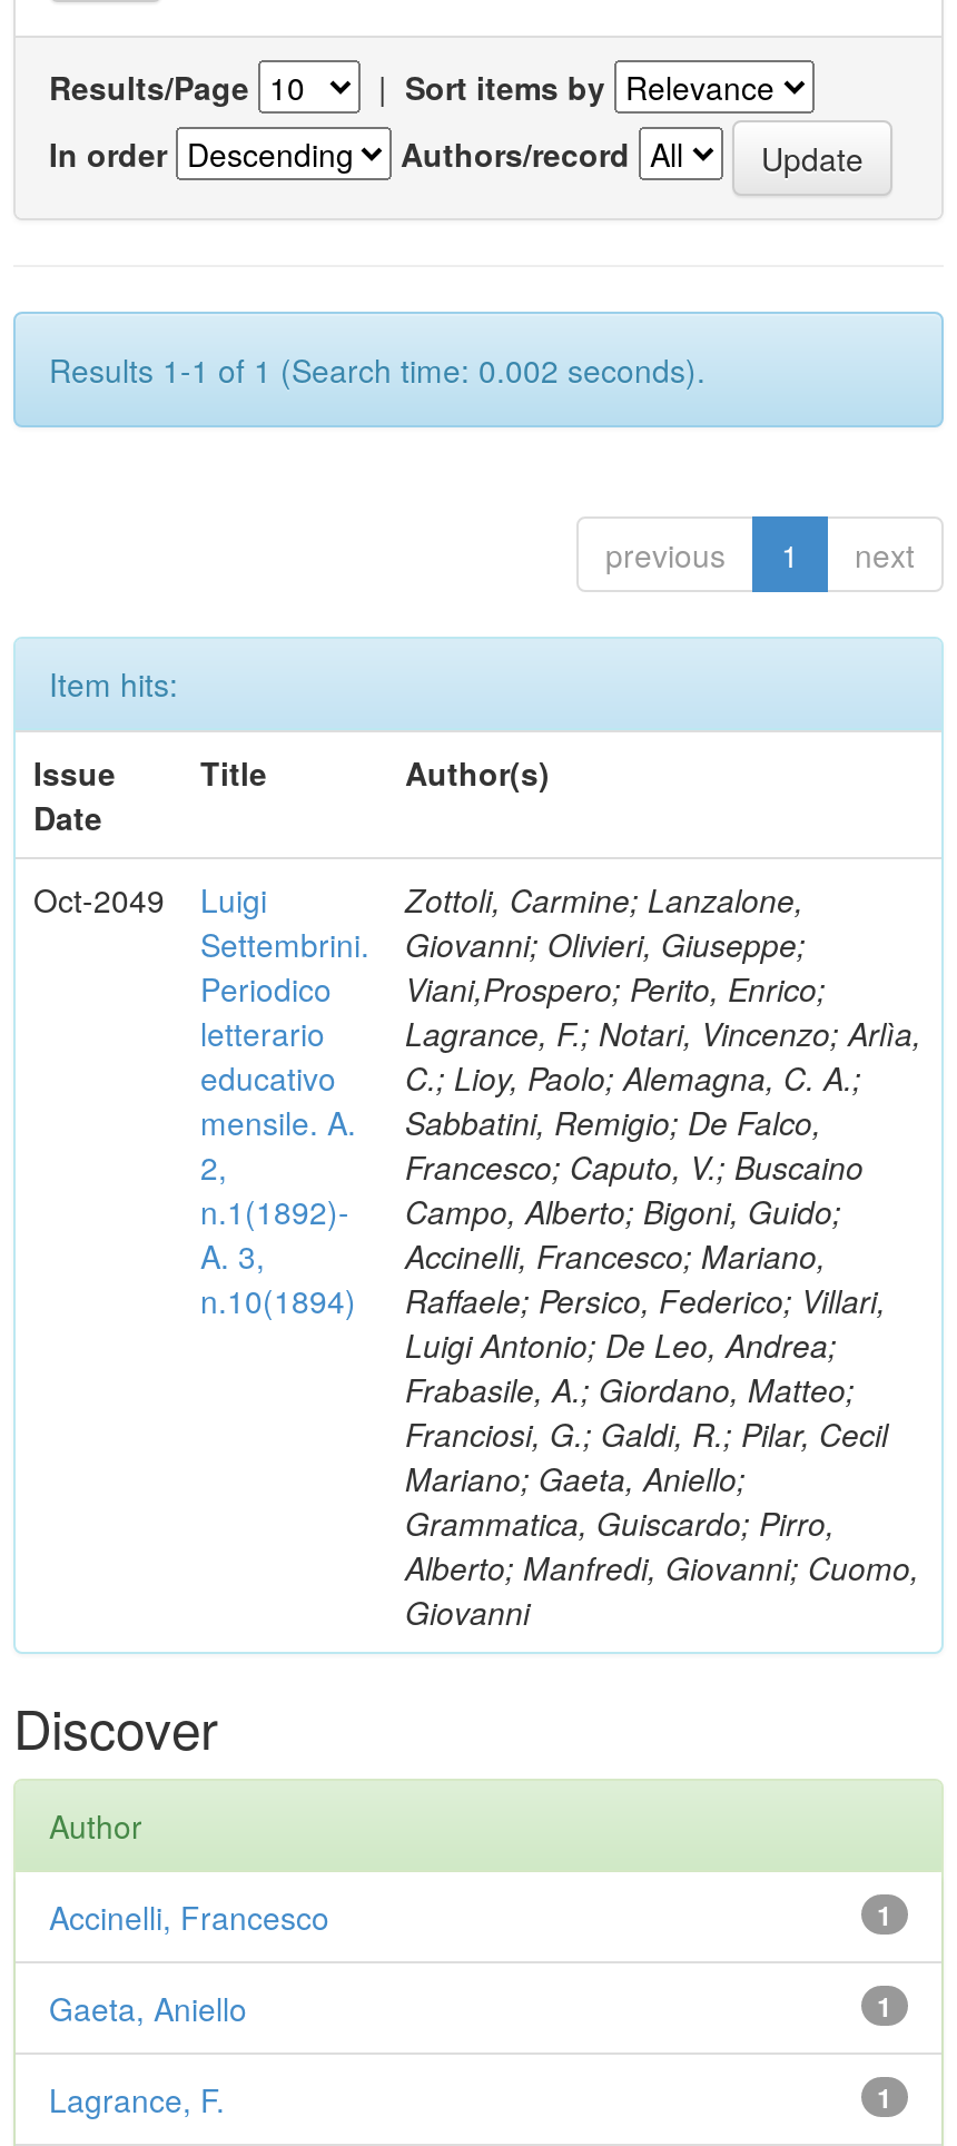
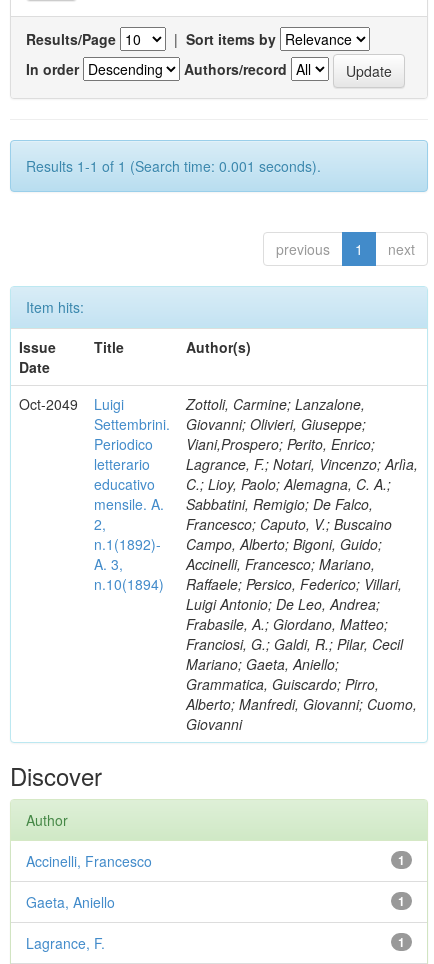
- Results 1-1 of 1 (Search time: 0.002 seconds).
+ Results 1-1 of 1 (Search time: 0.001 seconds).
